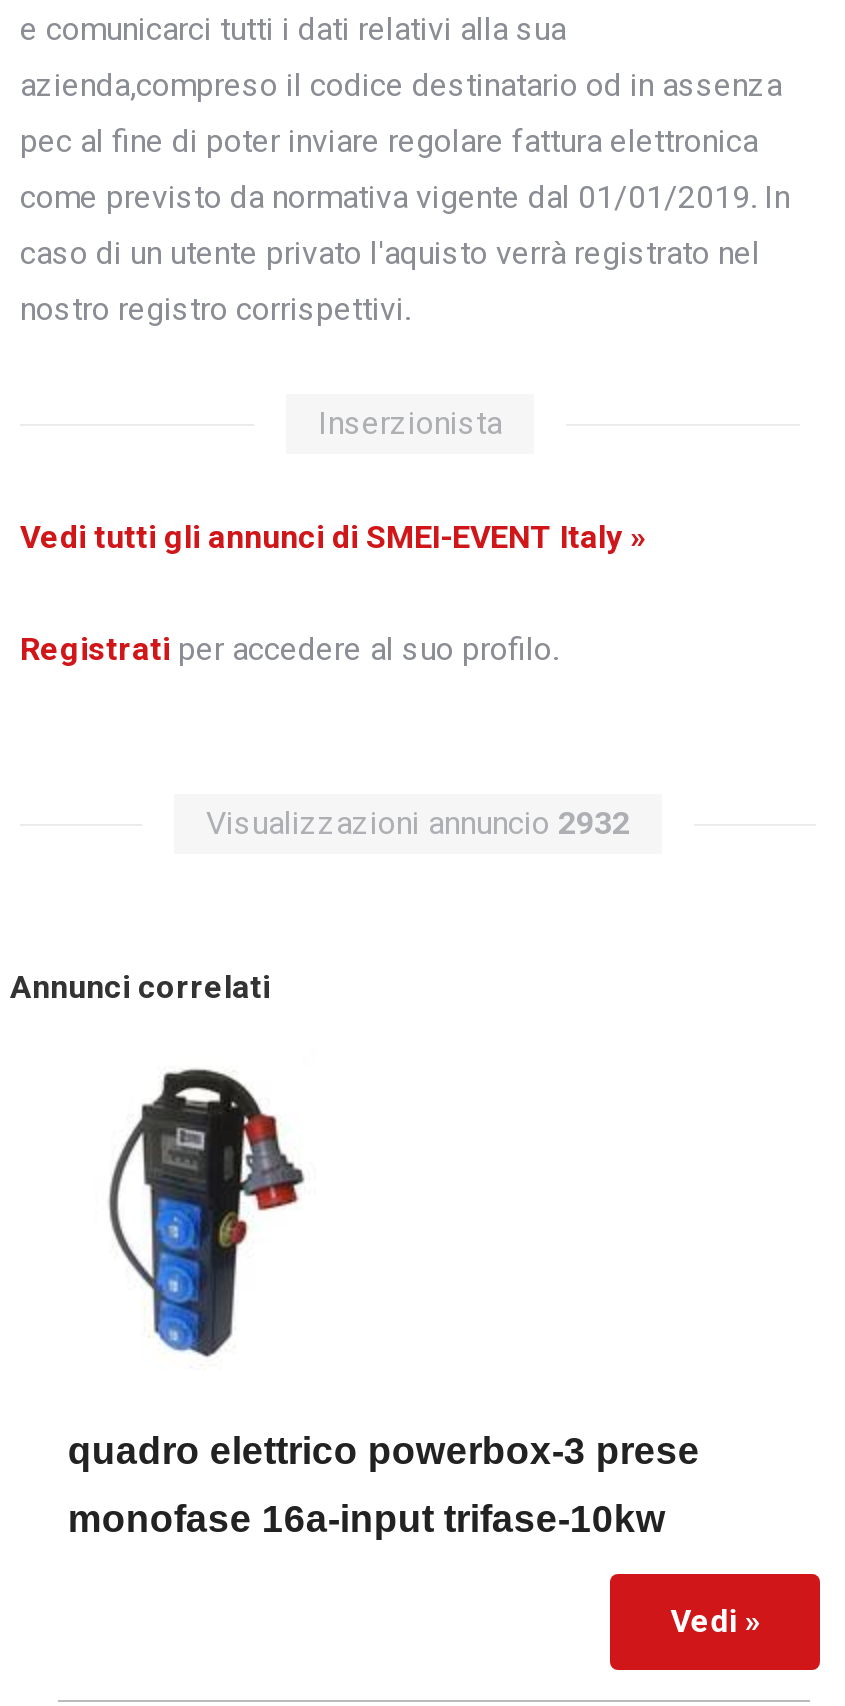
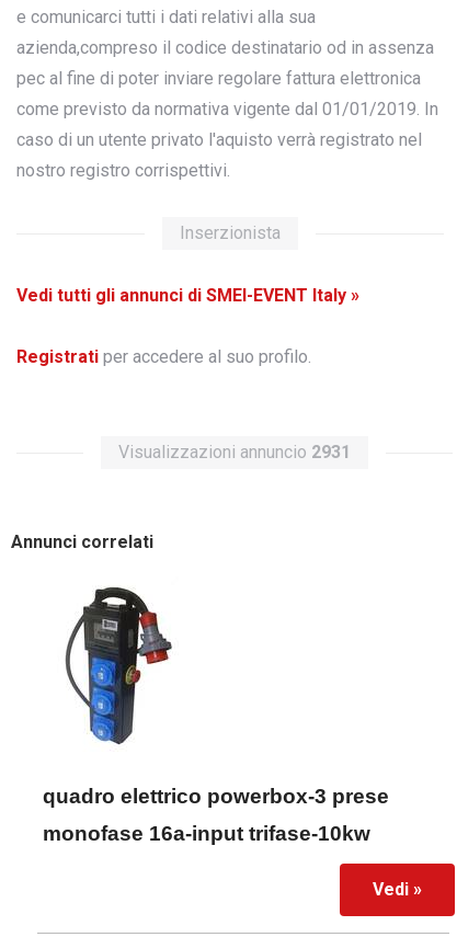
- Visualizzazioni annuncio 2932
+ Visualizzazioni annuncio 2931
